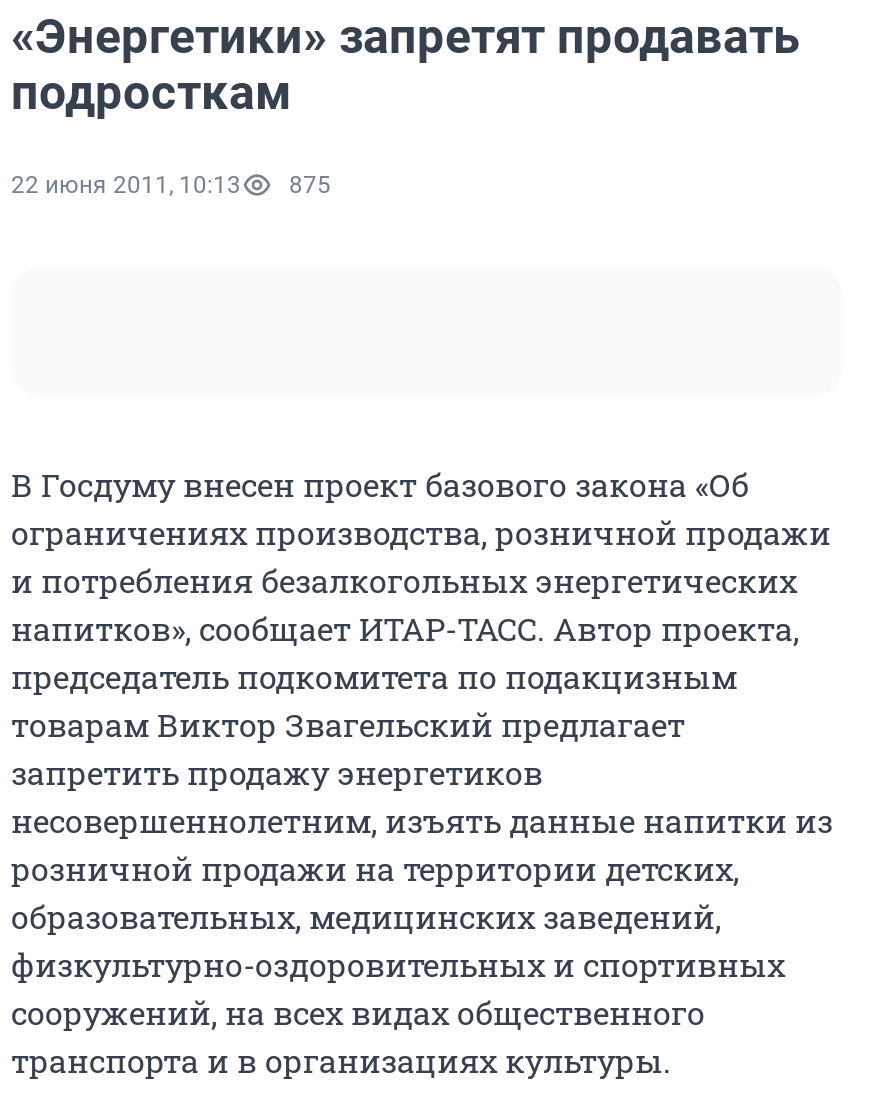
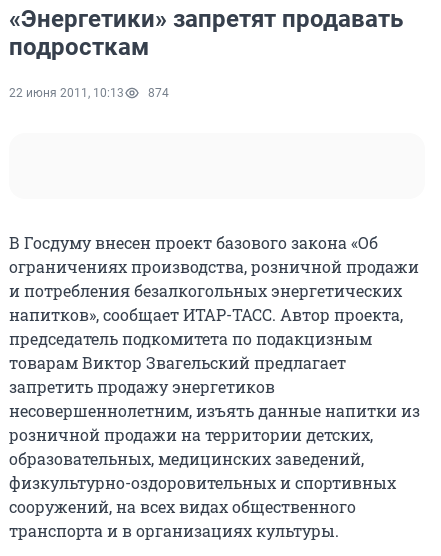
- 22 июня 2011, 10:13 875
+ 22 июня 2011, 10:13 874
